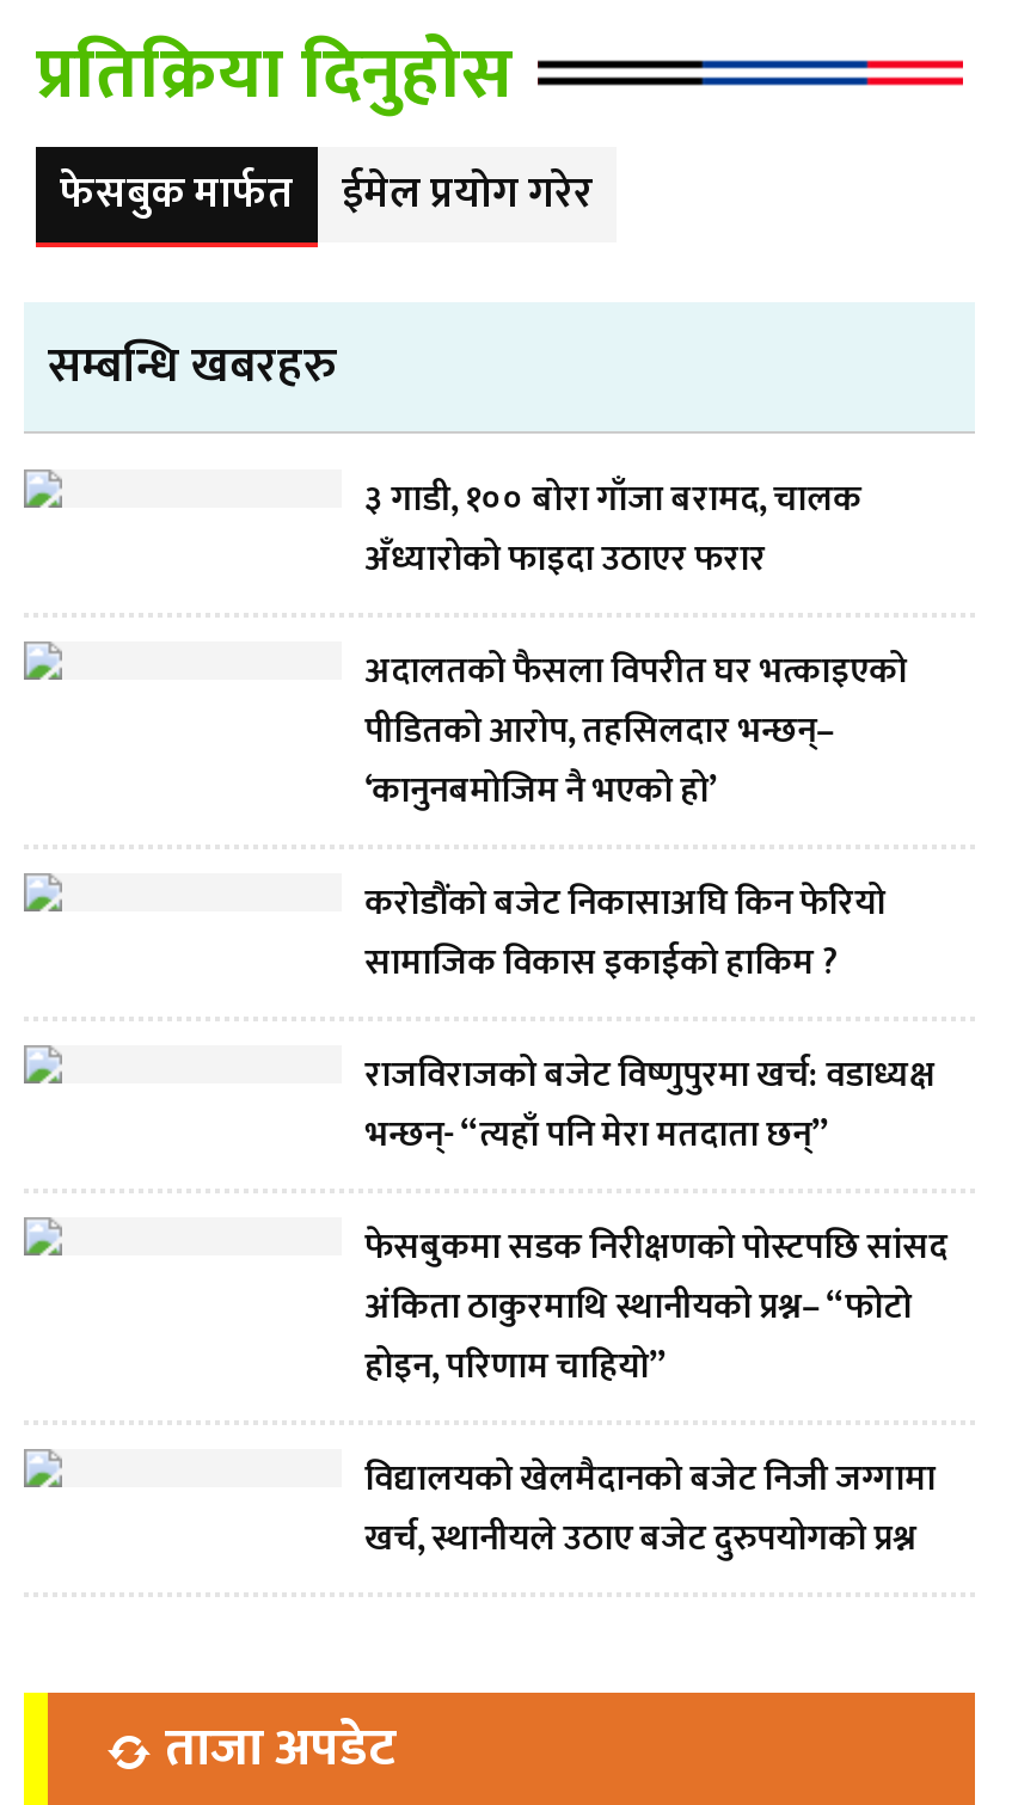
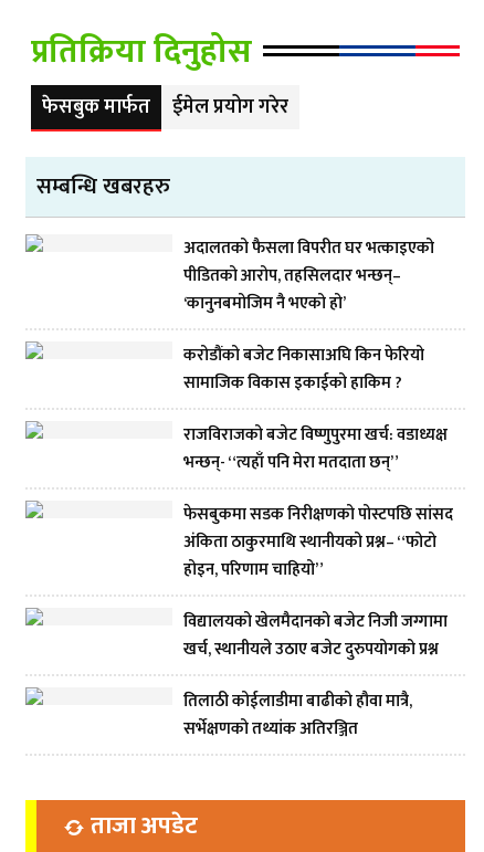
- ३ गाडी, १०० बोरा गाँजा बरामद, चालक
- अँध्यारोको फाइदा उठाएर फरार

moved up: अदालतको फैसला विपरीत घर भत्काइएको | पीडितको आरोप, तहसिलदार भन्छन्– | ‘कानुनबमोजिम नै भएको हो’ | ... | विद्यालयको खेलमैदानको बजेट निजी जग्गामा | खर्च, स्थानीयले उठाए बजेट दुरुपयोगको प्रश्न

+ तिलाठी कोईलाडीमा बाढीको हौवा मात्रै,
+ सर्भेक्षणको तथ्यांक अतिरञ्जित
